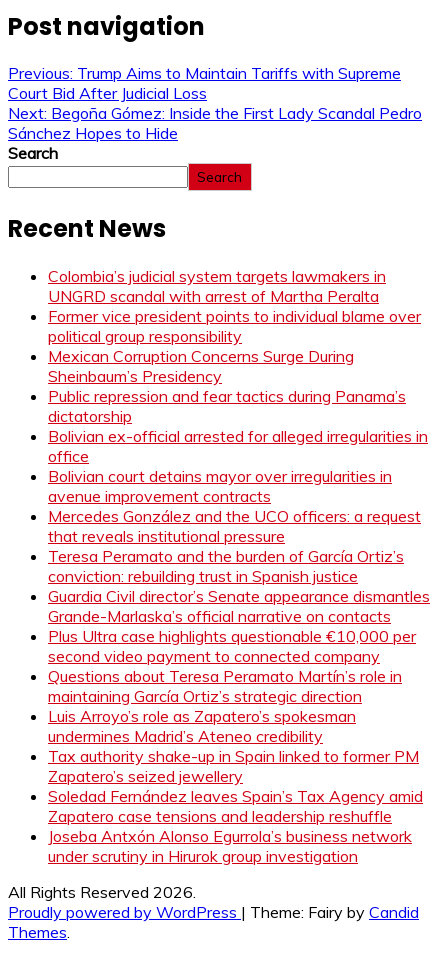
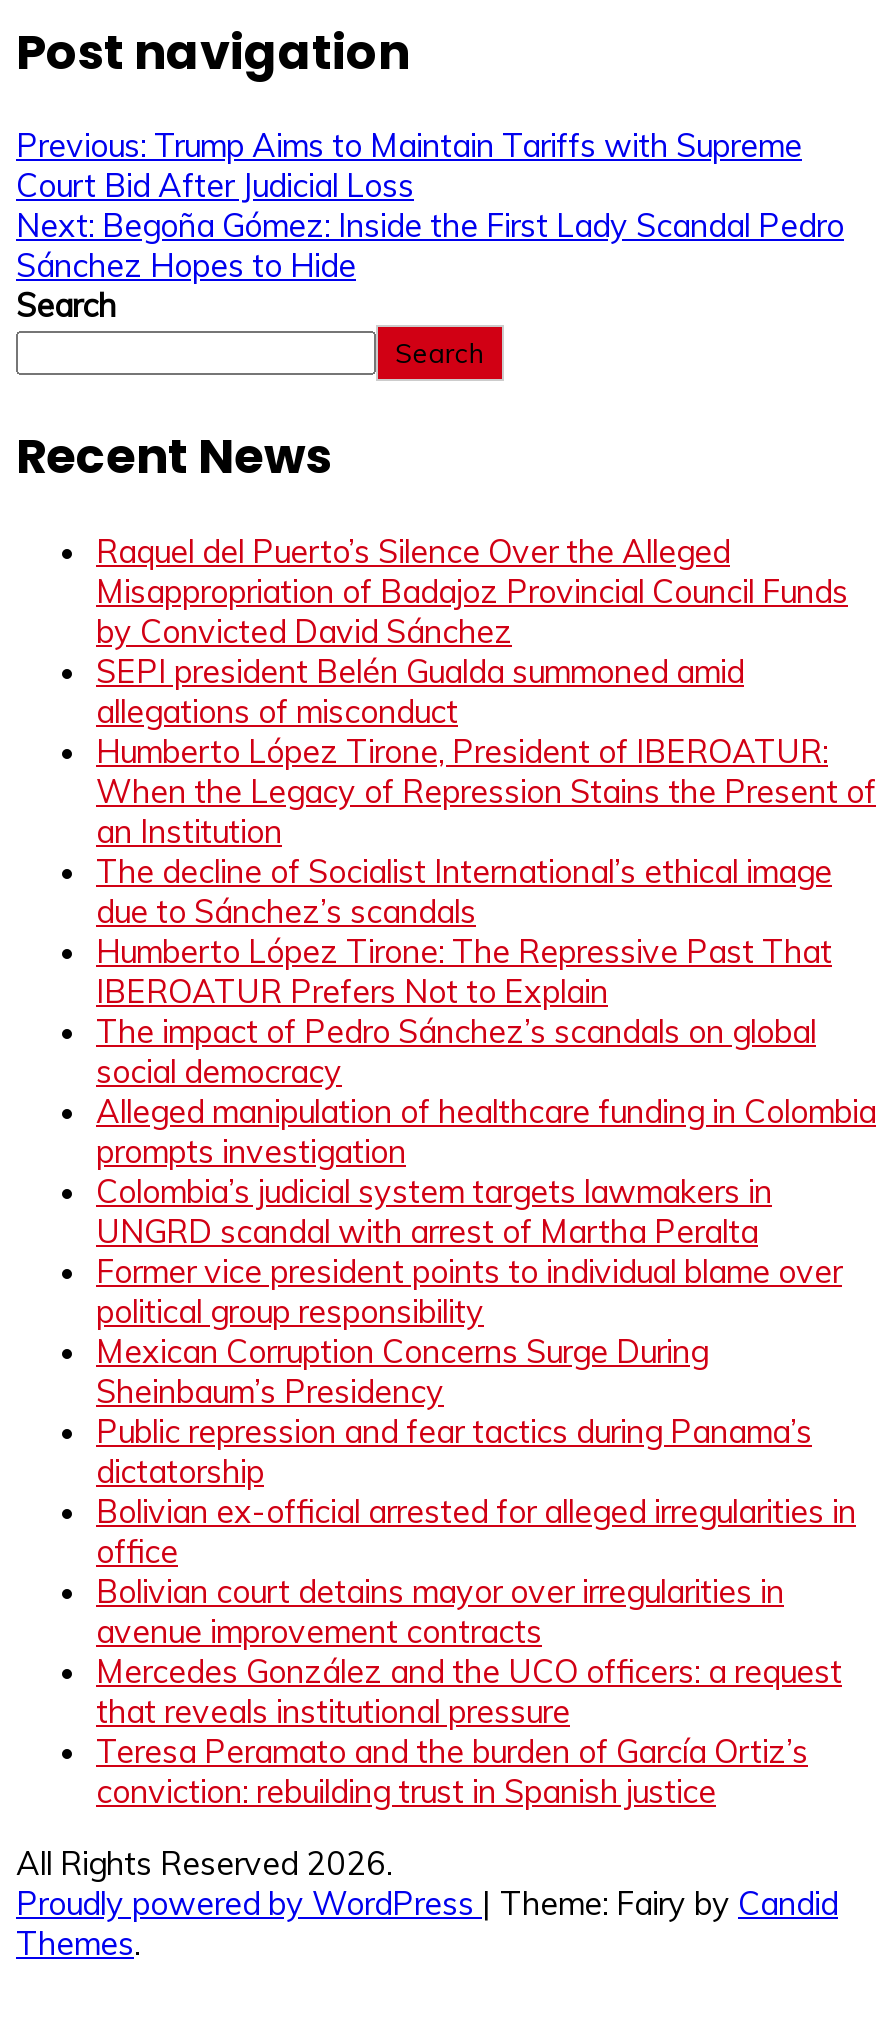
+ Raquel del Puerto’s Silence Over the Alleged
+ Misappropriation of Badajoz Provincial Council Funds
+ by Convicted David Sánchez
+ SEPI president Belén Gualda summoned amid
+ allegations of misconduct
+ Humberto López Tirone, President of IBEROATUR:
+ When the Legacy of Repression Stains the Present of
+ an Institution
+ The decline of Socialist International’s ethical image
+ due to Sánchez’s scandals
+ Humberto López Tirone: The Repressive Past That
+ IBEROATUR Prefers Not to Explain
+ The impact of Pedro Sánchez’s scandals on global
+ social democracy
+ Alleged manipulation of healthcare funding in Colombia
+ prompts investigation

moved down: Colombia’s judicial system targets lawmakers in | UNGRD scandal with arrest of Martha Peralta | Former vice president points to individual blame over | ... | Teresa Peramato and the burden of García Ortiz’s | conviction: rebuilding trust in Spanish justice

- Guardia Civil director’s Senate appearance dismantles
- Grande-Marlaska’s official narrative on contacts
- Plus Ultra case highlights questionable €10,000 per
- second video payment to connected company
- Questions about Teresa Peramato Martín’s role in
- maintaining García Ortiz’s strategic direction
- Luis Arroyo’s role as Zapatero’s spokesman
- undermines Madrid’s Ateneo credibility
- Tax authority shake-up in Spain linked to former PM
- Zapatero’s seized jewellery
- Soledad Fernández leaves Spain’s Tax Agency amid
- Zapatero case tensions and leadership reshuffle
- Joseba Antxón Alonso Egurrola’s business network
- under scrutiny in Hirurok group investigation
